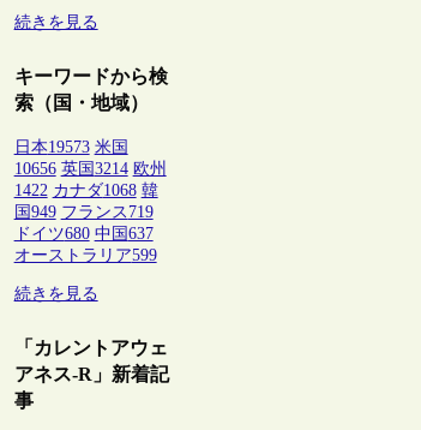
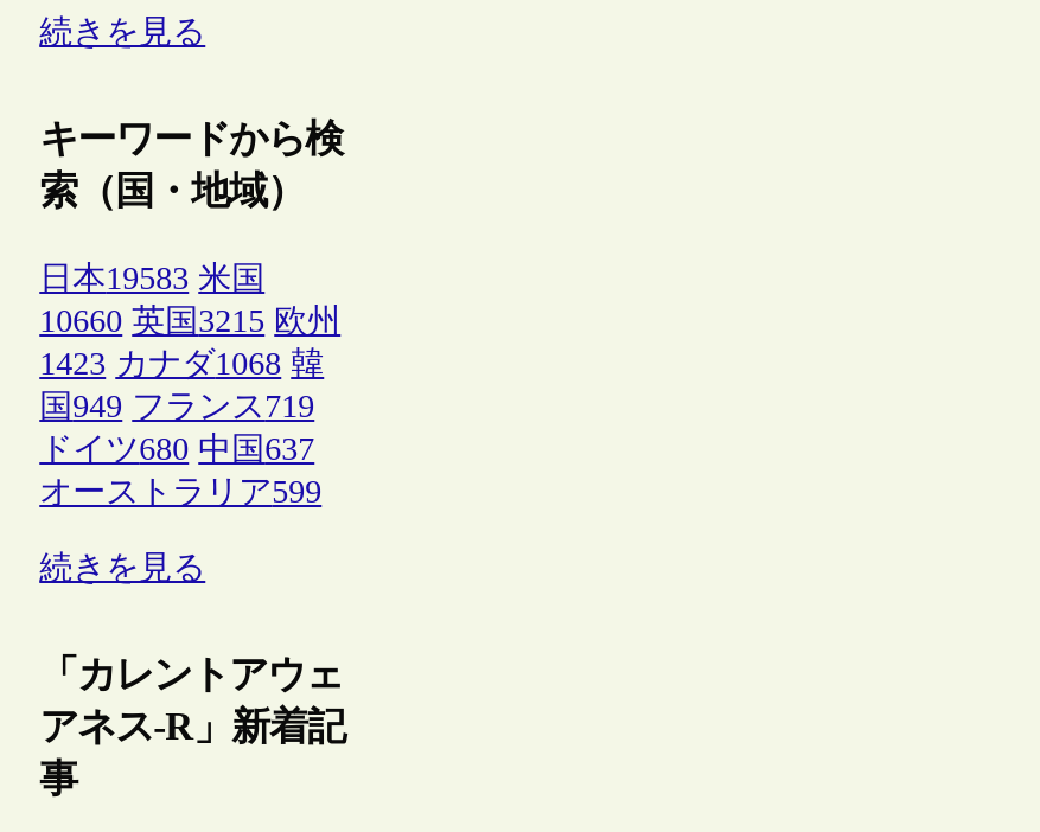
- 日本19573 米国
+ 日本19583 米国

- 10656 英国3214 欧州
+ 10660 英国3215 欧州

- 1422 カナダ1068 韓
+ 1423 カナダ1068 韓
